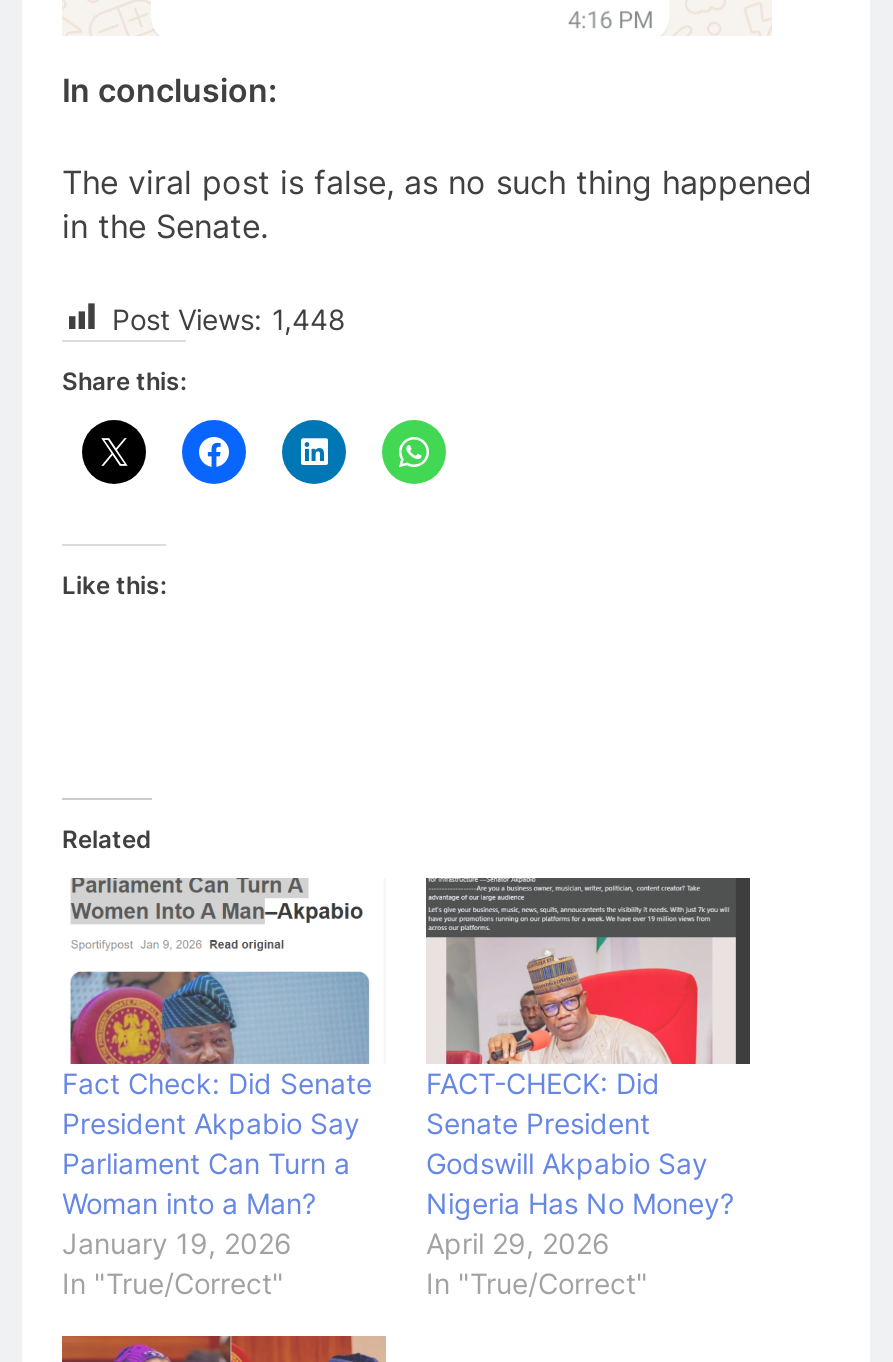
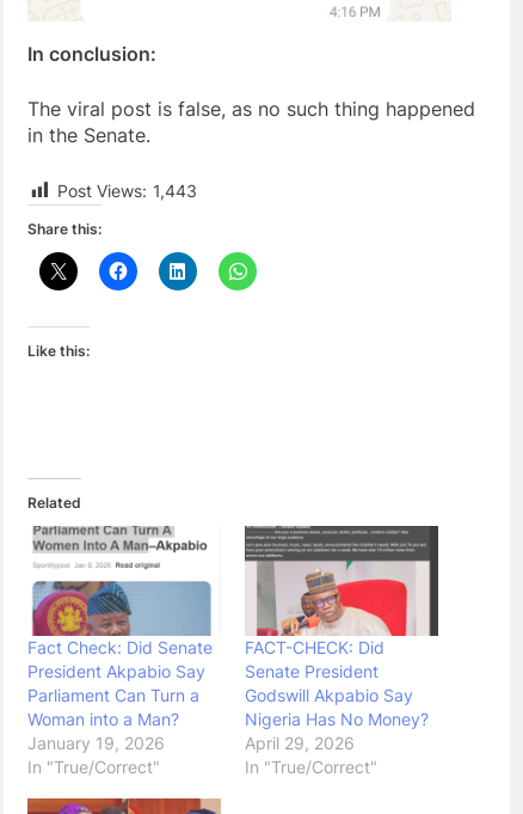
- Post Views: 1,448
+ Post Views: 1,443
